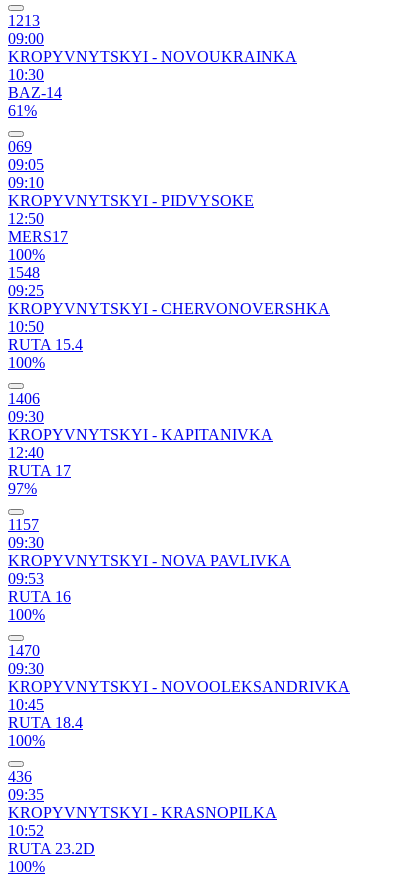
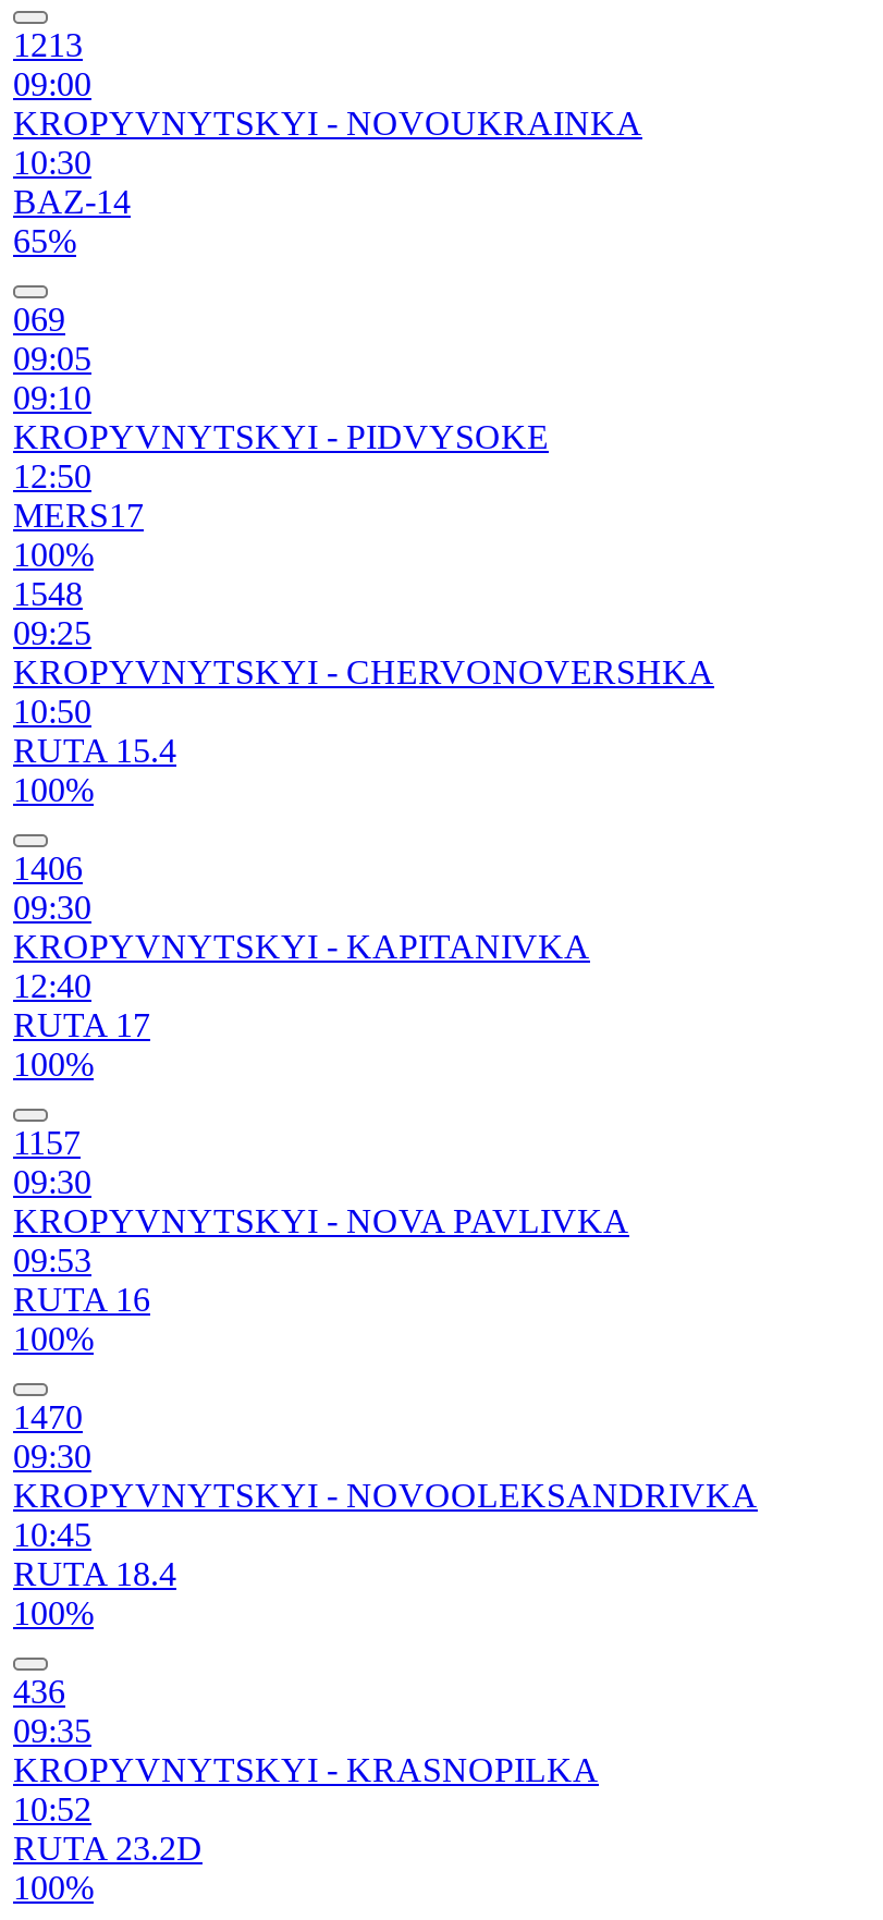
- 61%
+ 65%

- 97%
+ 100%
